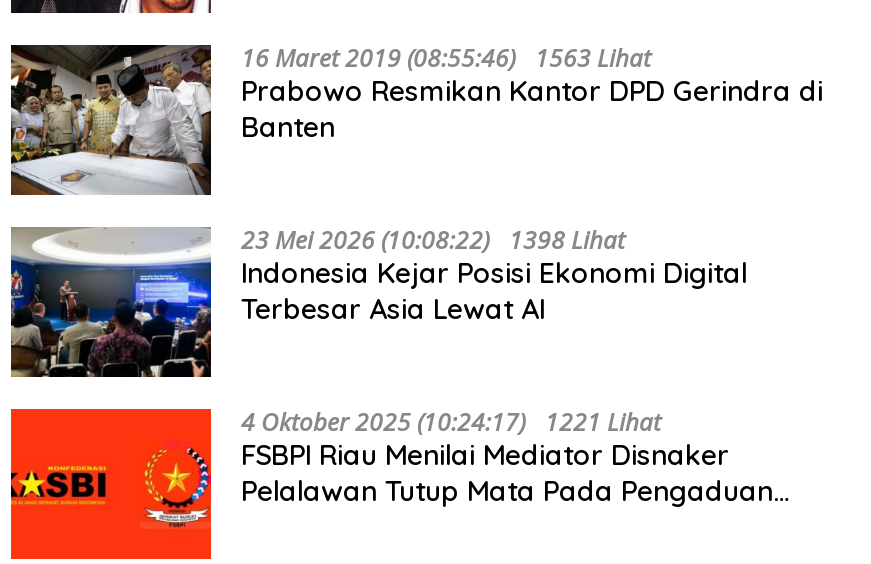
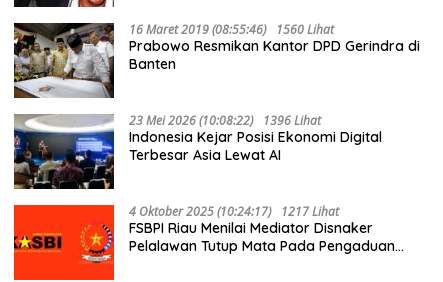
- 16 Maret 2019 (08:55:46) 1563 Lihat
+ 16 Maret 2019 (08:55:46) 1560 Lihat

- 23 Mei 2026 (10:08:22) 1398 Lihat
+ 23 Mei 2026 (10:08:22) 1396 Lihat

- 4 Oktober 2025 (10:24:17) 1221 Lihat
+ 4 Oktober 2025 (10:24:17) 1217 Lihat
